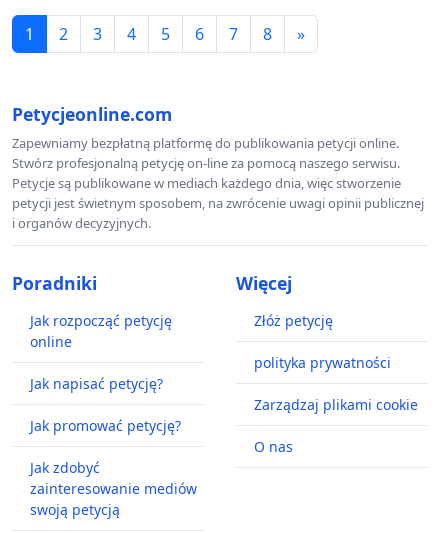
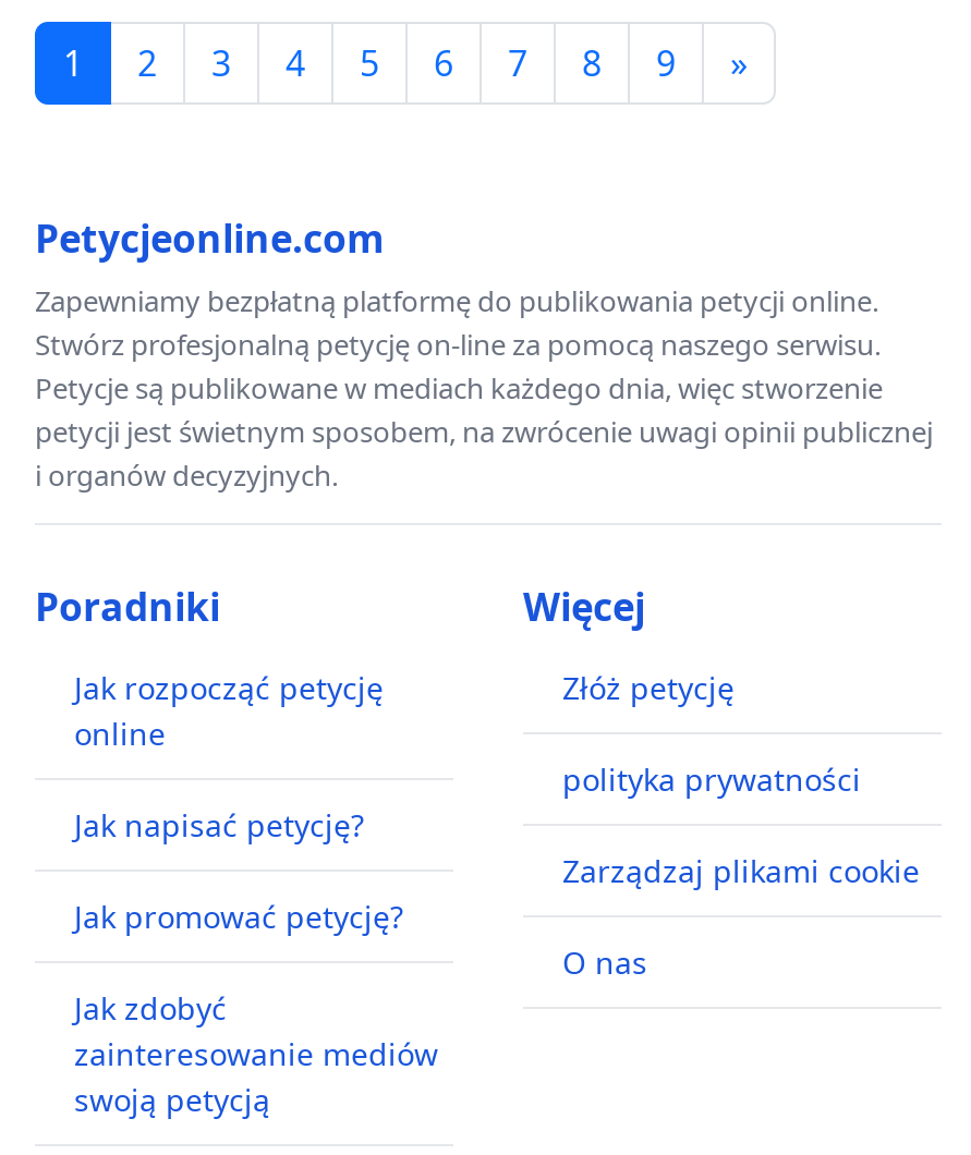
+ 9
